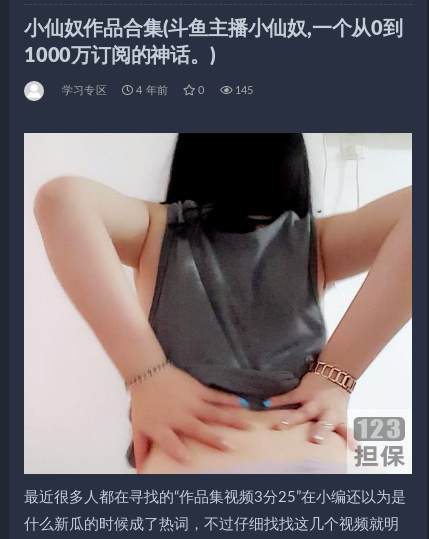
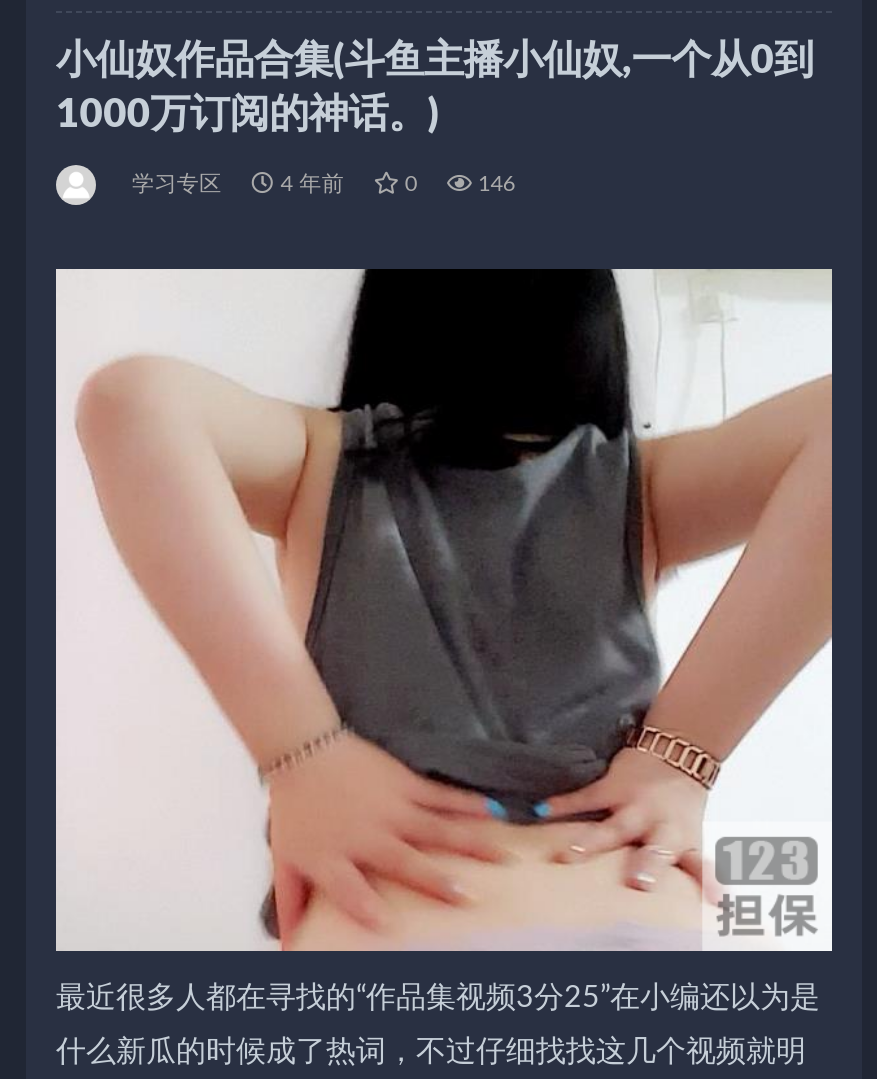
- 145
+ 146
